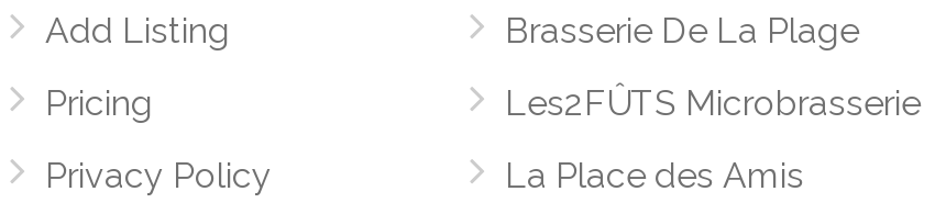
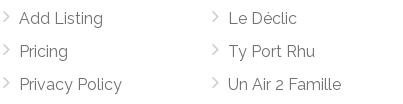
- Brasserie De La Plage
+ Le Déclic

- Les2FÛTS Microbrasserie
+ Ty Port Rhu

- La Place des Amis
+ Un Air 2 Famille
